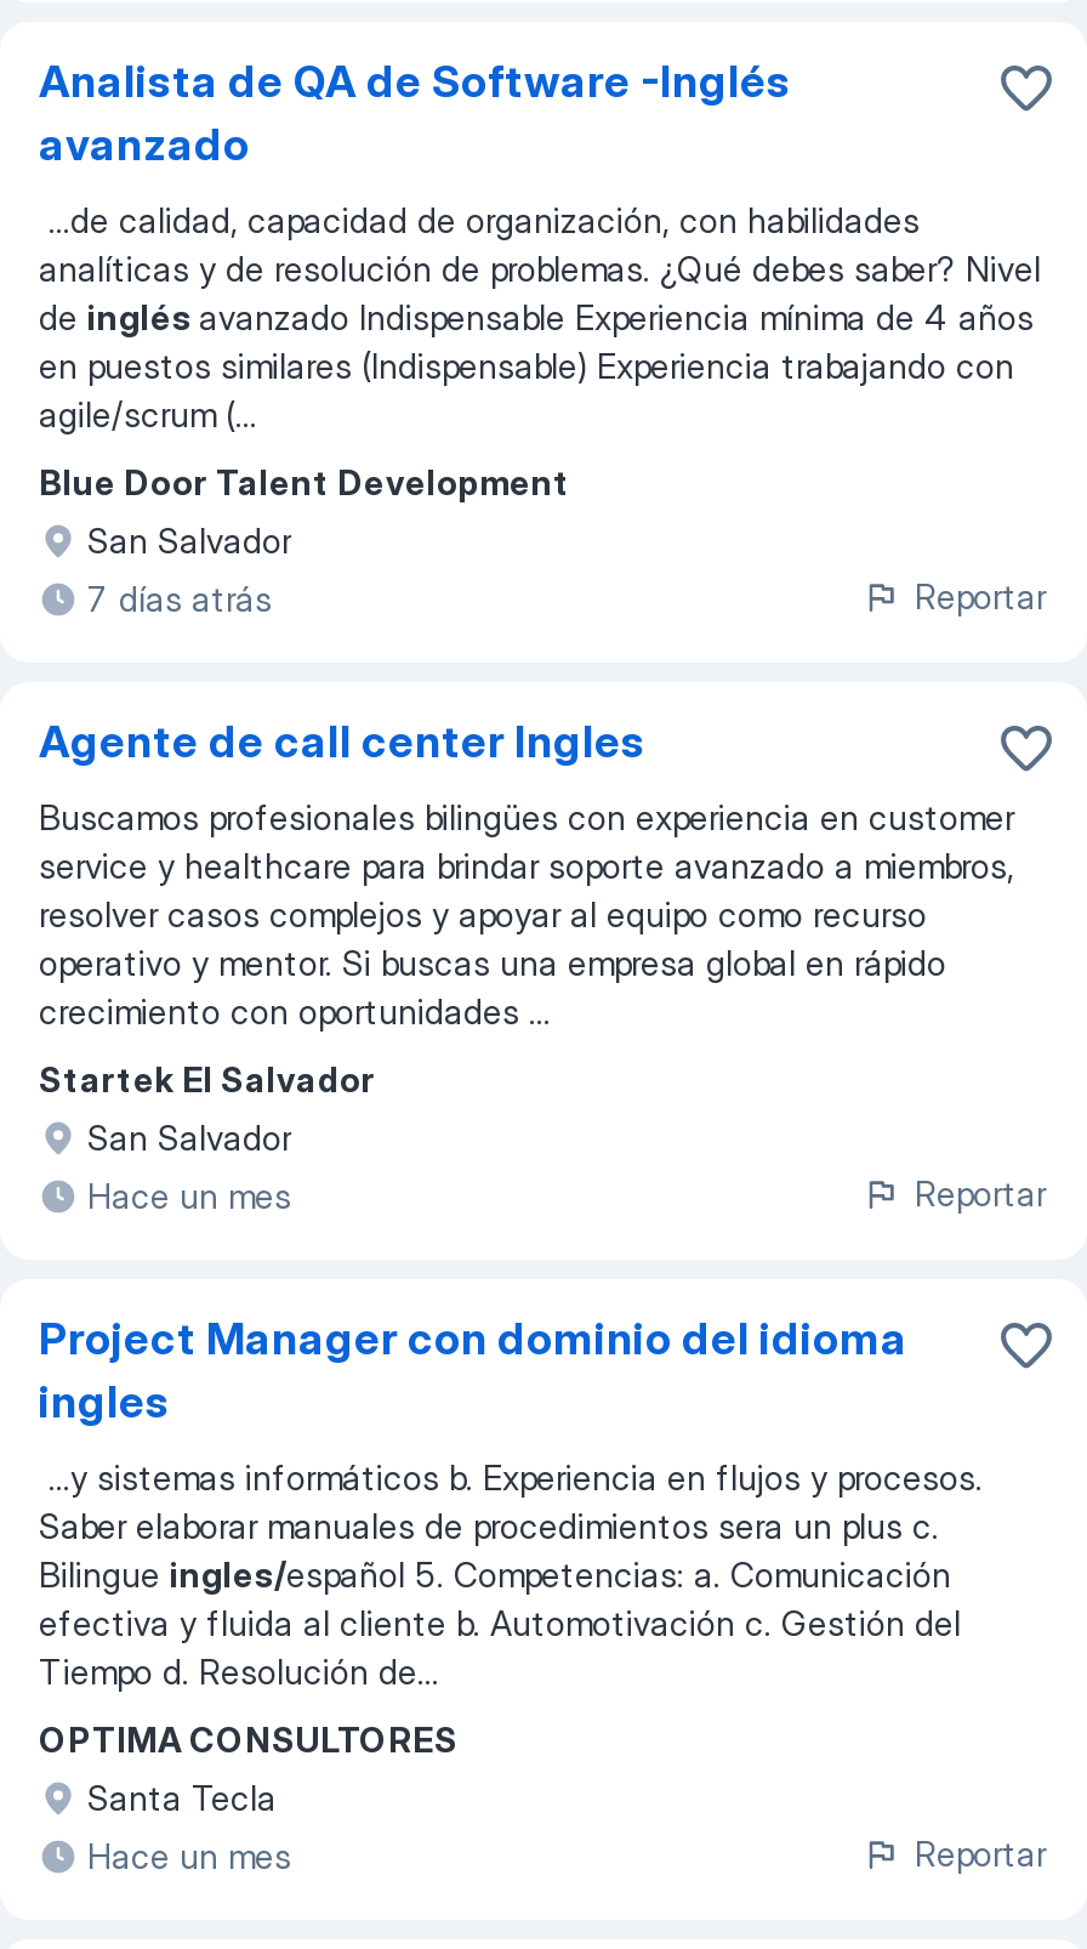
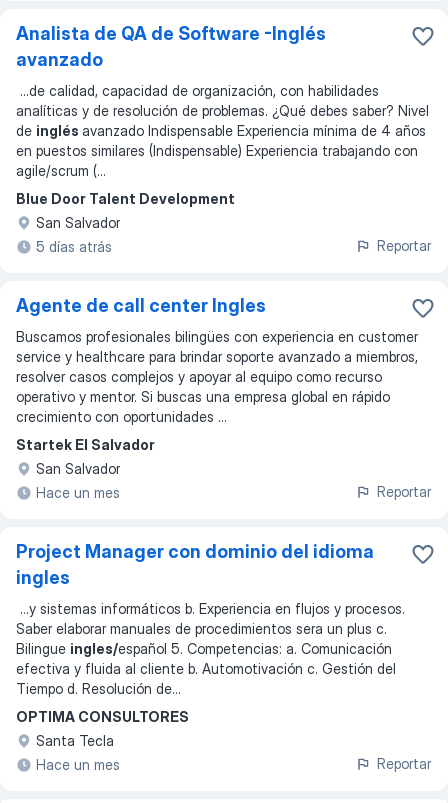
- 7 días atrás
+ 5 días atrás
